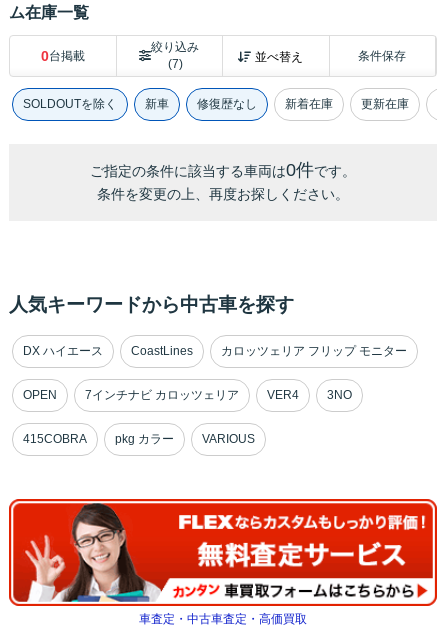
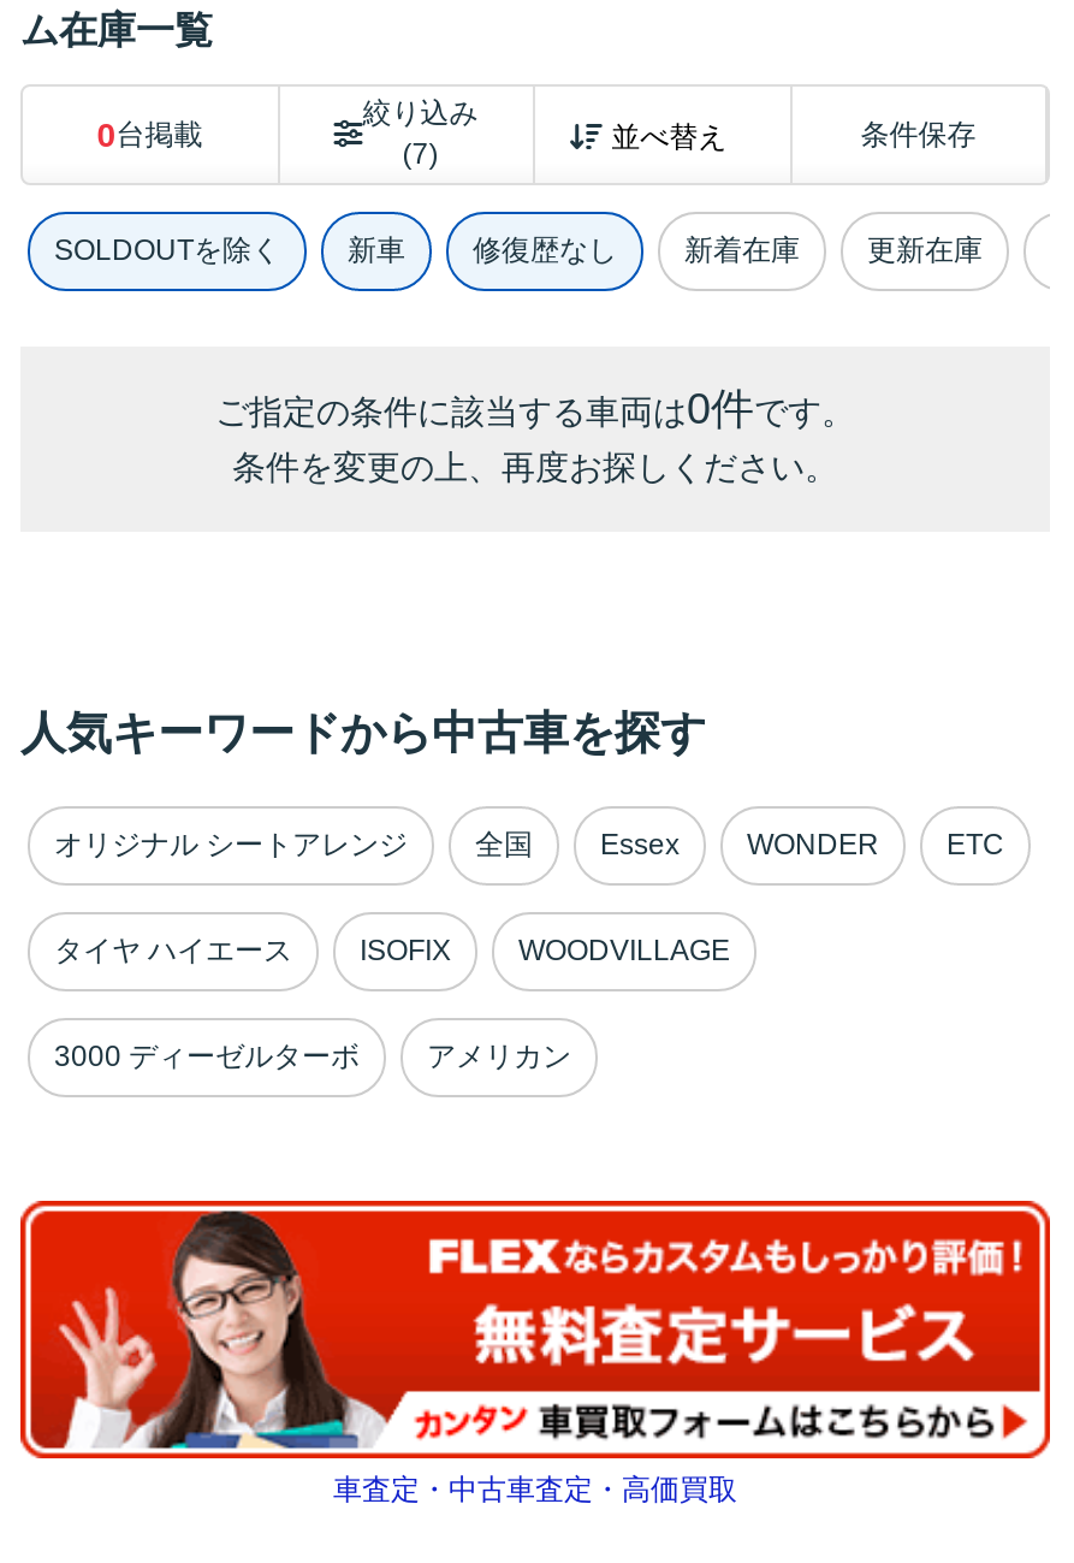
- DX ハイエース
- CoastLines
- カロッツェリア フリップ モニター
+ オリジナル シートアレンジ
+ 全国
+ Essex
+ WONDER
+ ETC

- OPEN
- 7インチナビ カロッツェリア
- VER4
- 3NO
+ タイヤ ハイエース
+ ISOFIX
+ WOODVILLAGE

- 415COBRA
- pkg カラー
- VARIOUS
+ 3000 ディーゼルターボ
+ アメリカン
